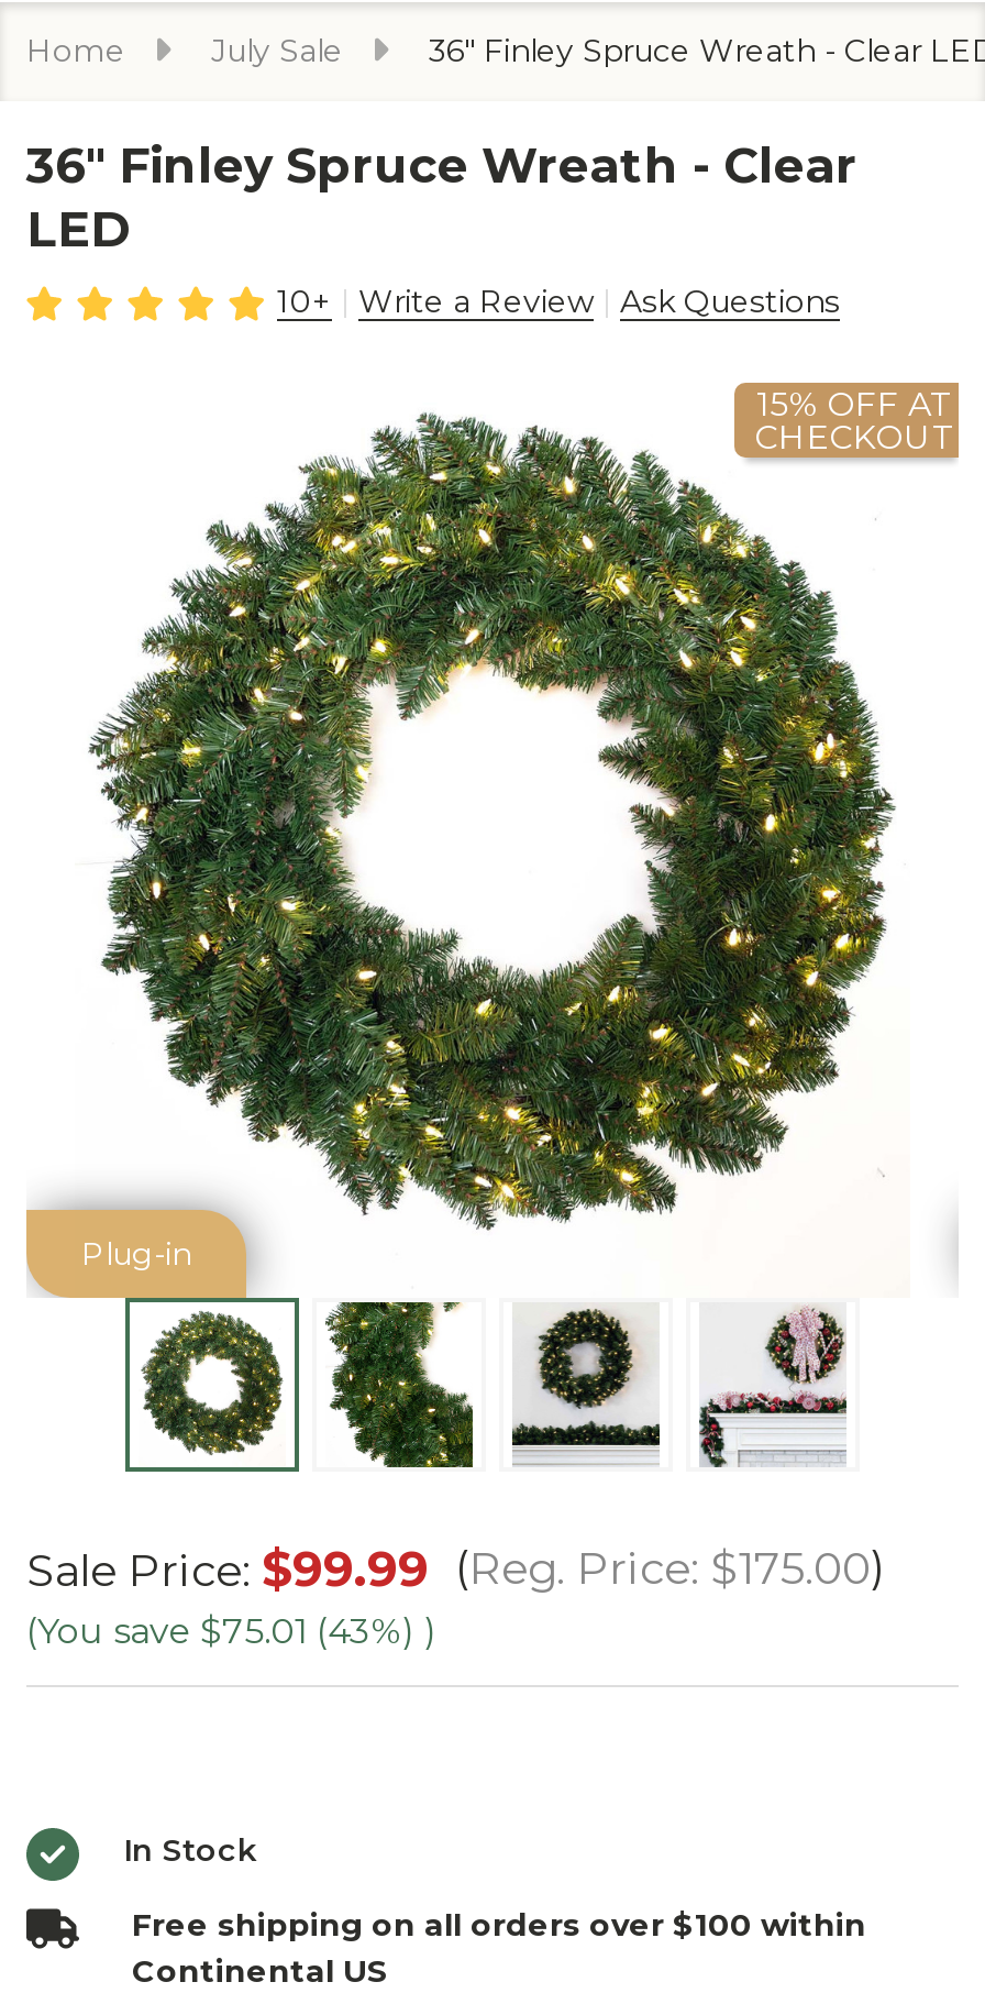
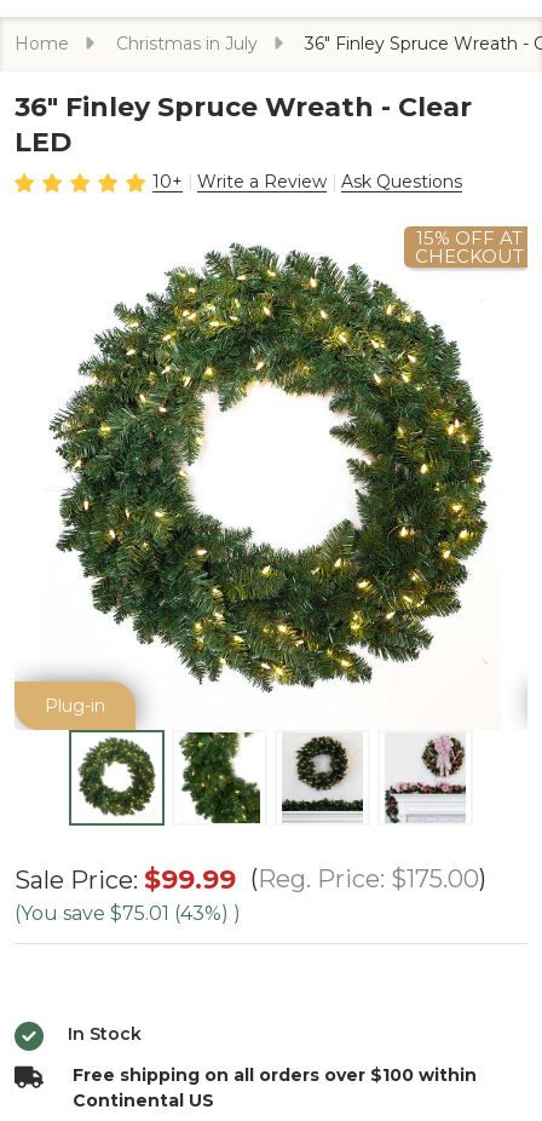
- July Sale
+ Christmas in July
